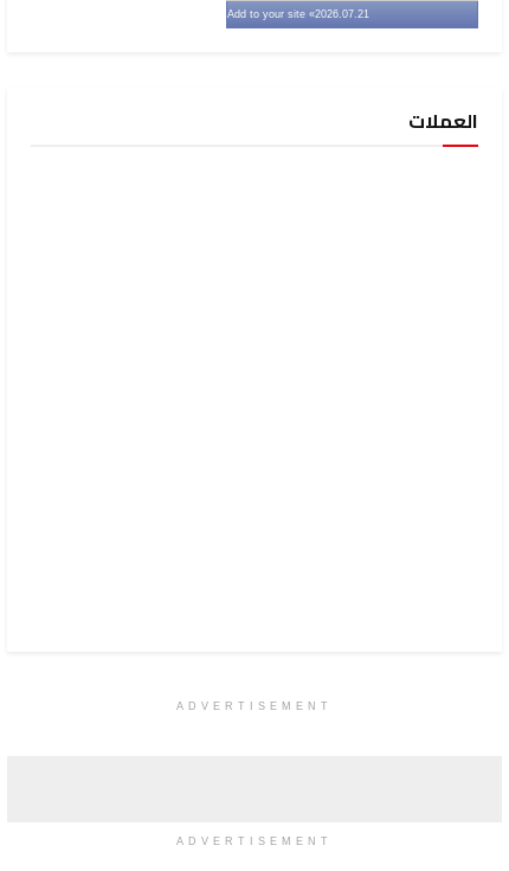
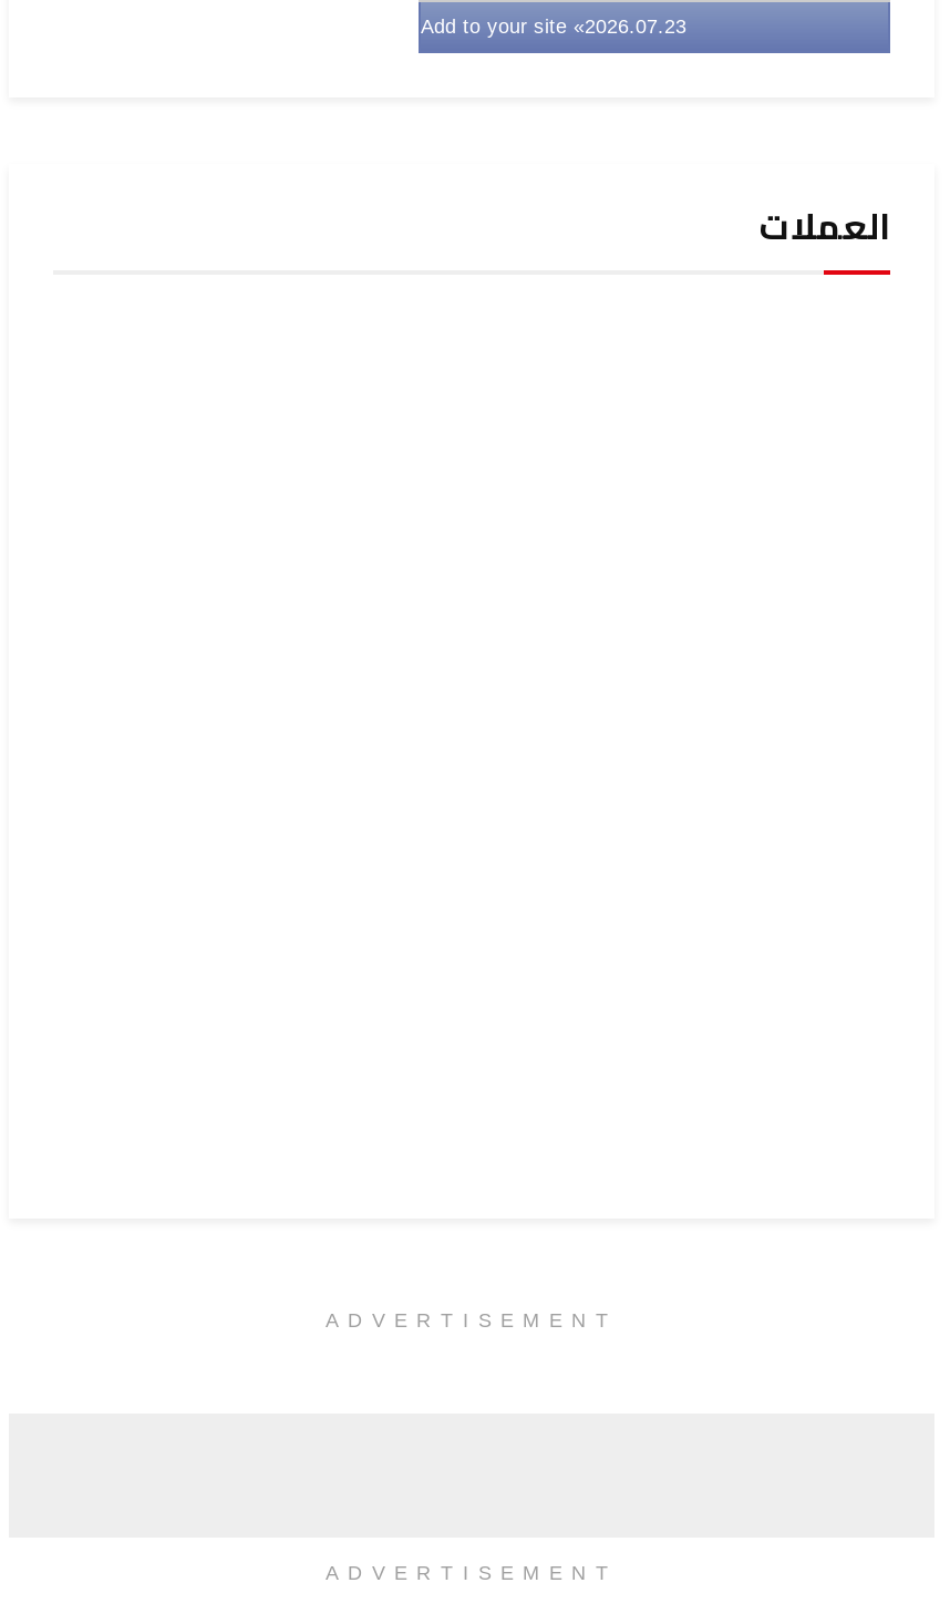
- 2026.07.21
+ 2026.07.23
